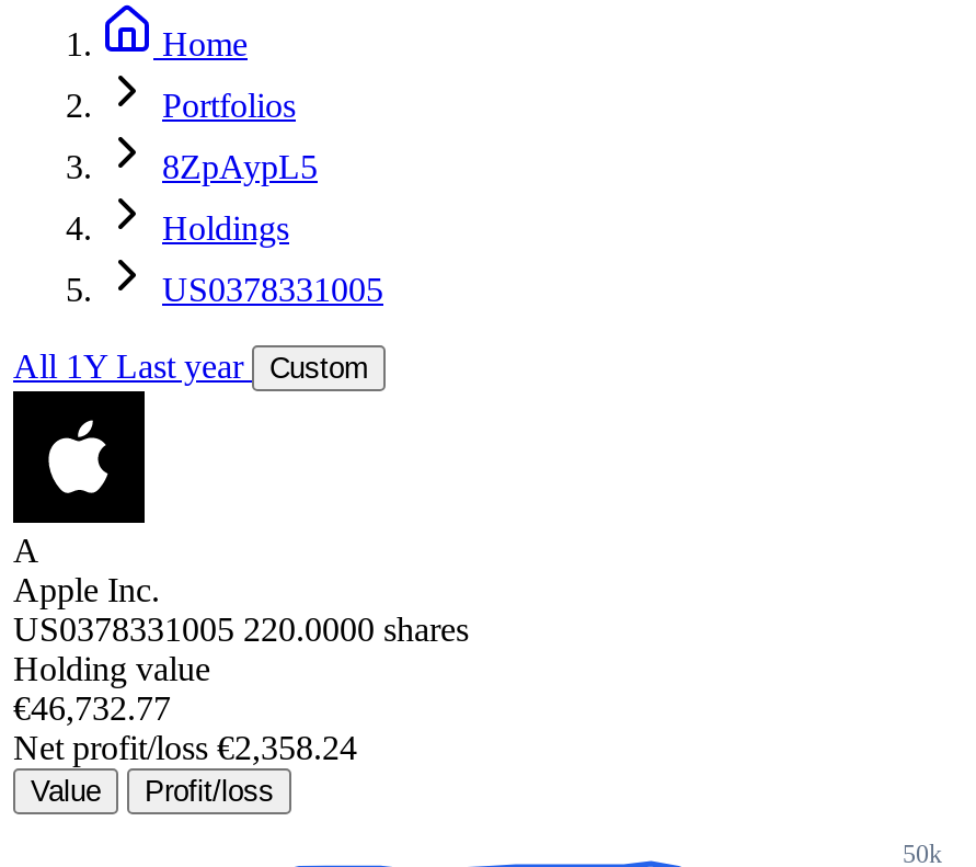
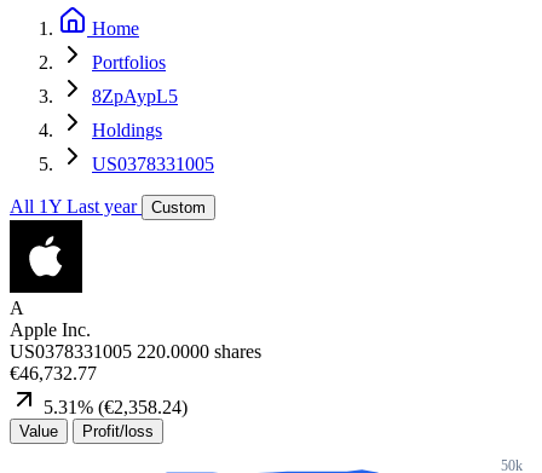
- Holding value

- Net profit/loss €2,358.24
+ 5.31% (€2,358.24)
